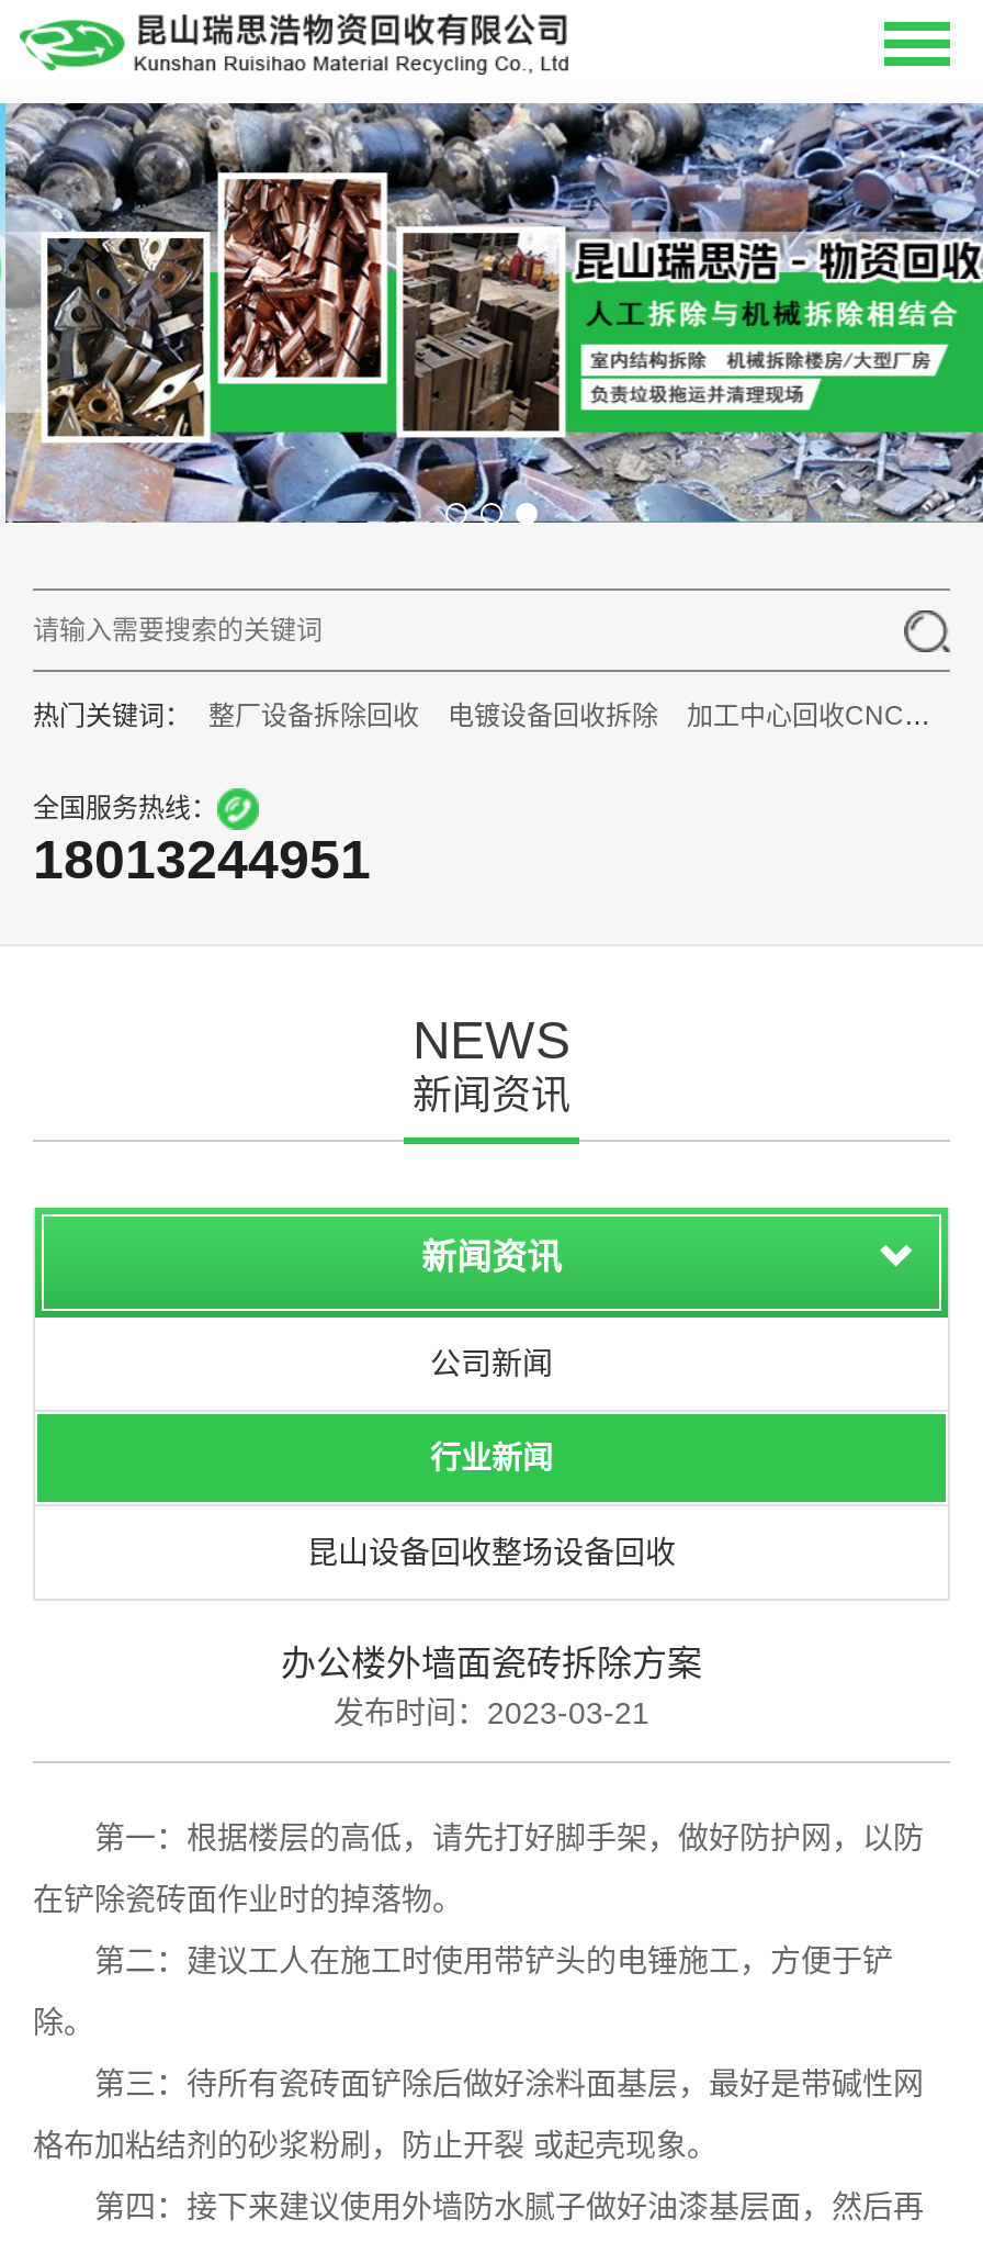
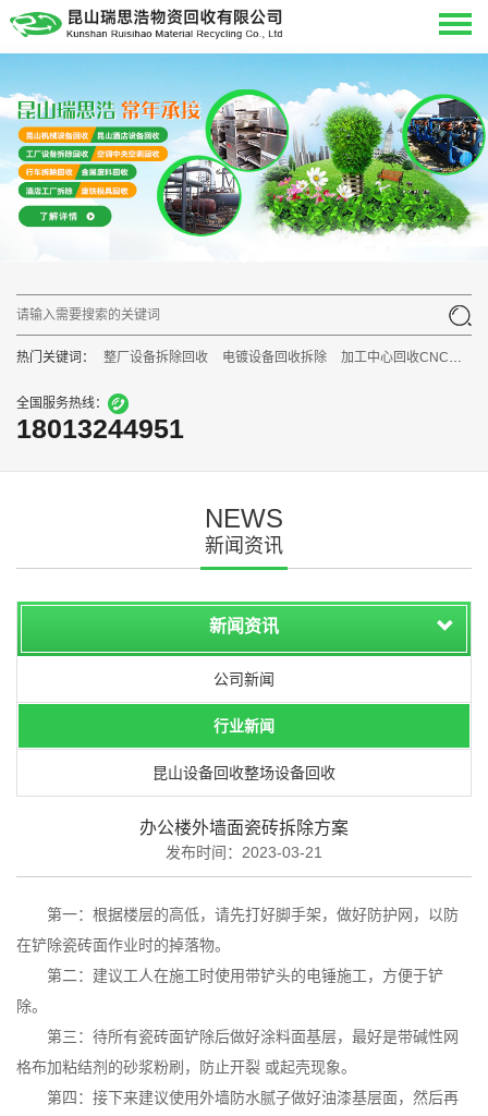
- [image]
+ [image]
